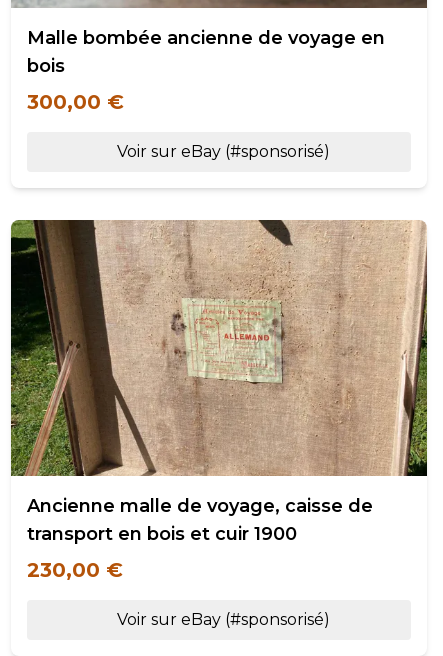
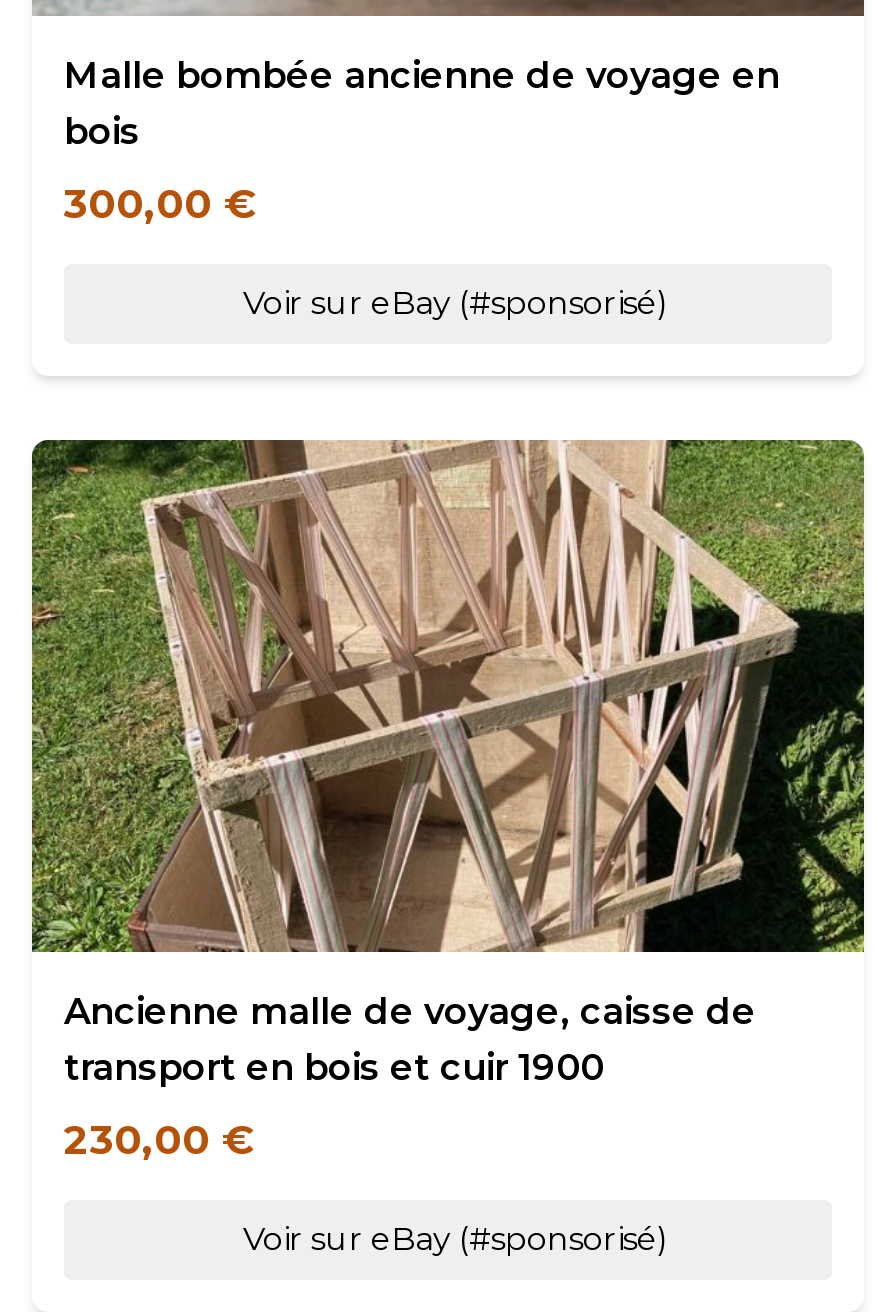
- [image]
+ [image]
